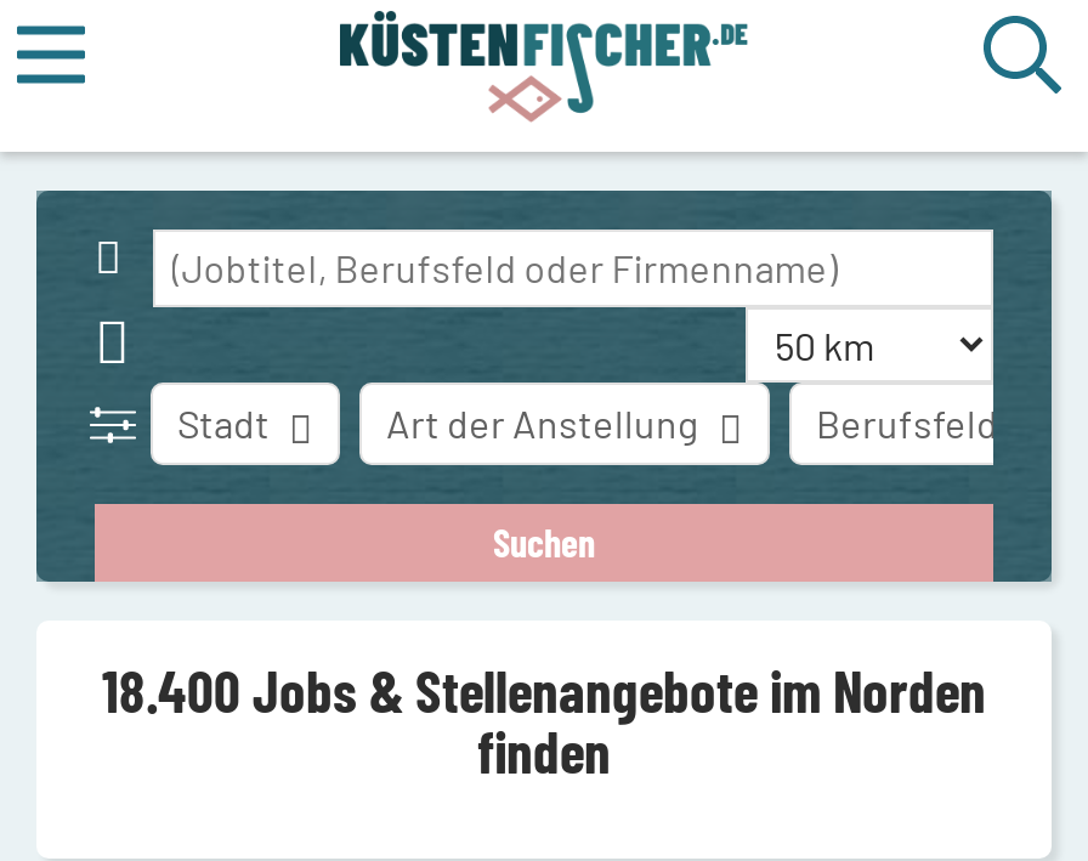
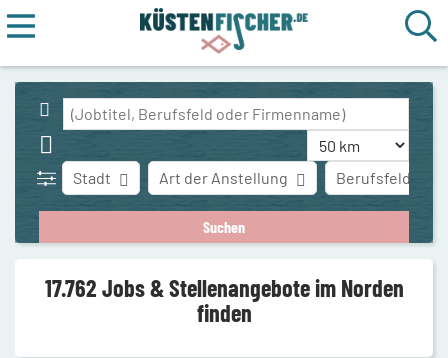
- 18.400 Jobs & Stellenangebote im Norden
+ 17.762 Jobs & Stellenangebote im Norden
